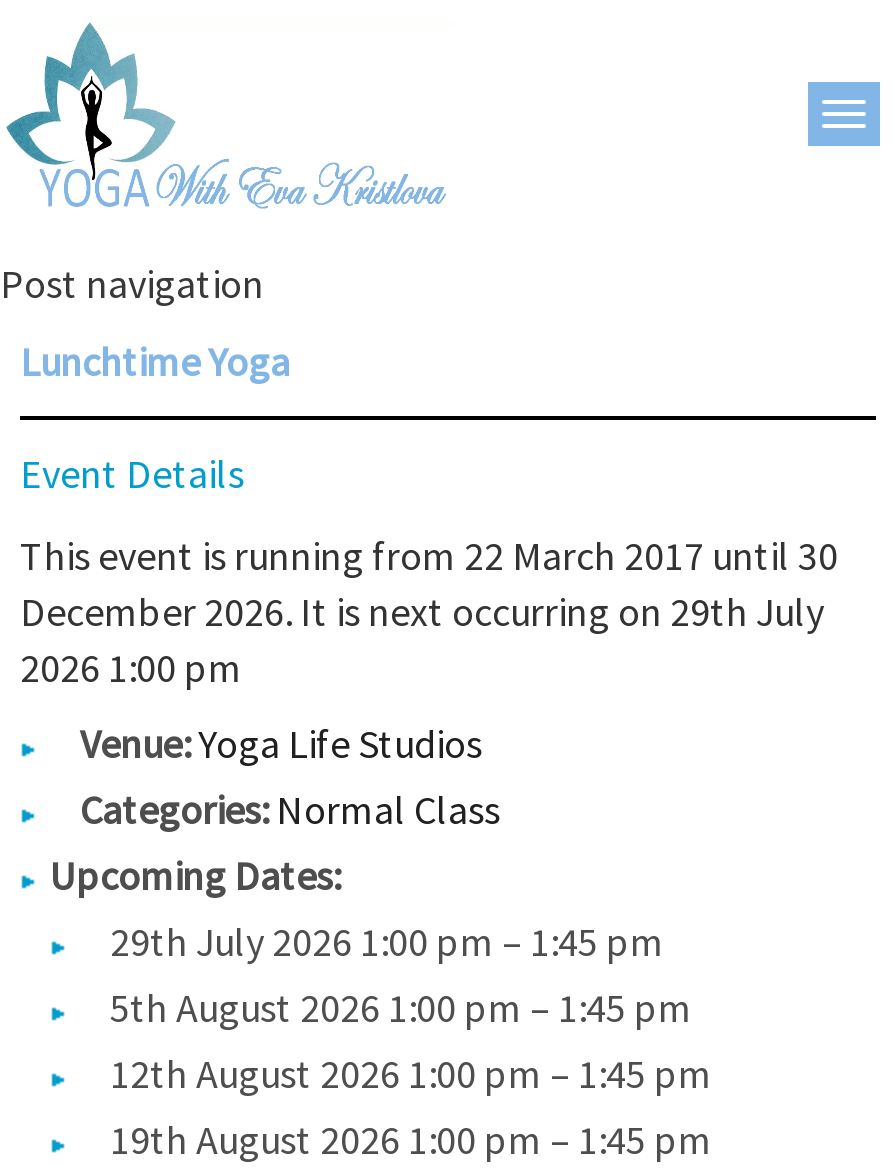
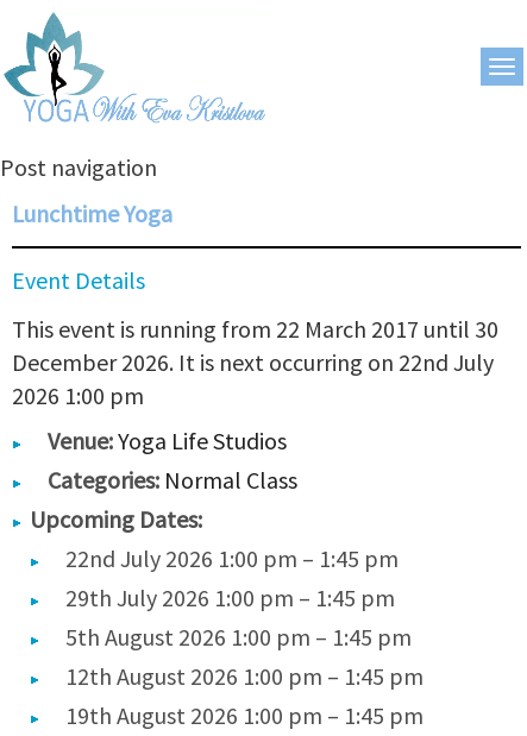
- December 2026. It is next occurring on 29th July
+ December 2026. It is next occurring on 22nd July

+ 22nd July 2026 1:00 pm – 1:45 pm
